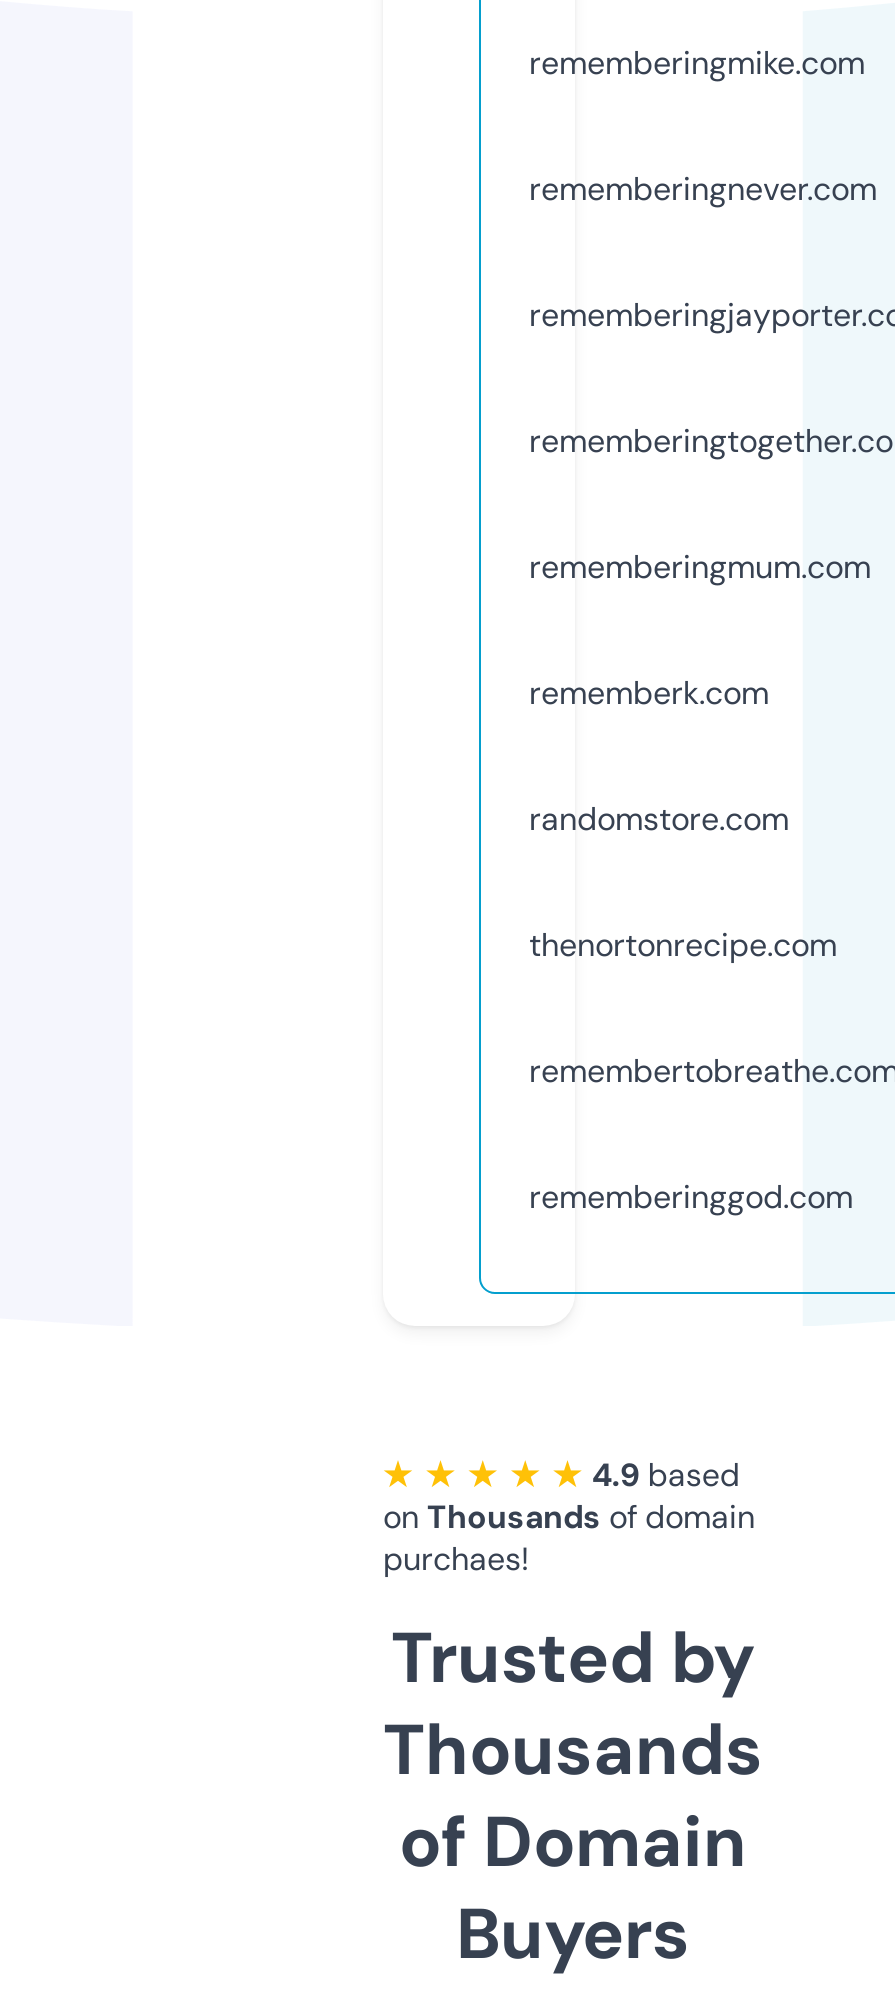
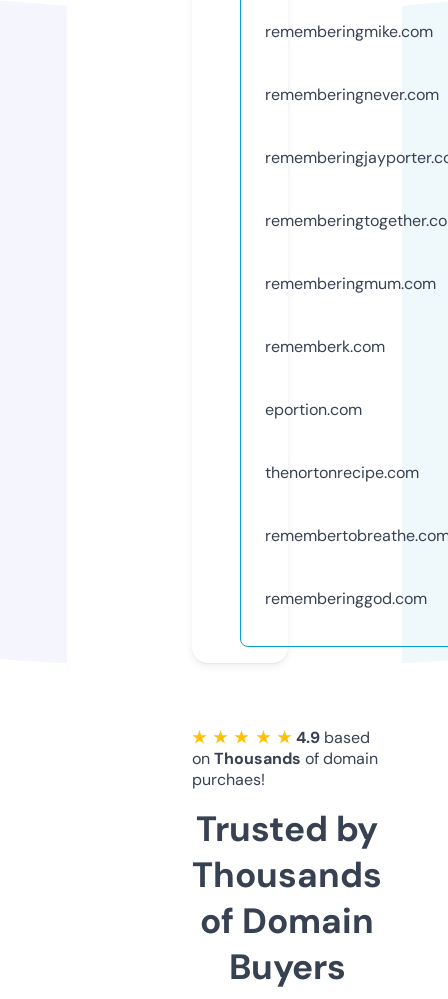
- randomstore.com
+ eportion.com
